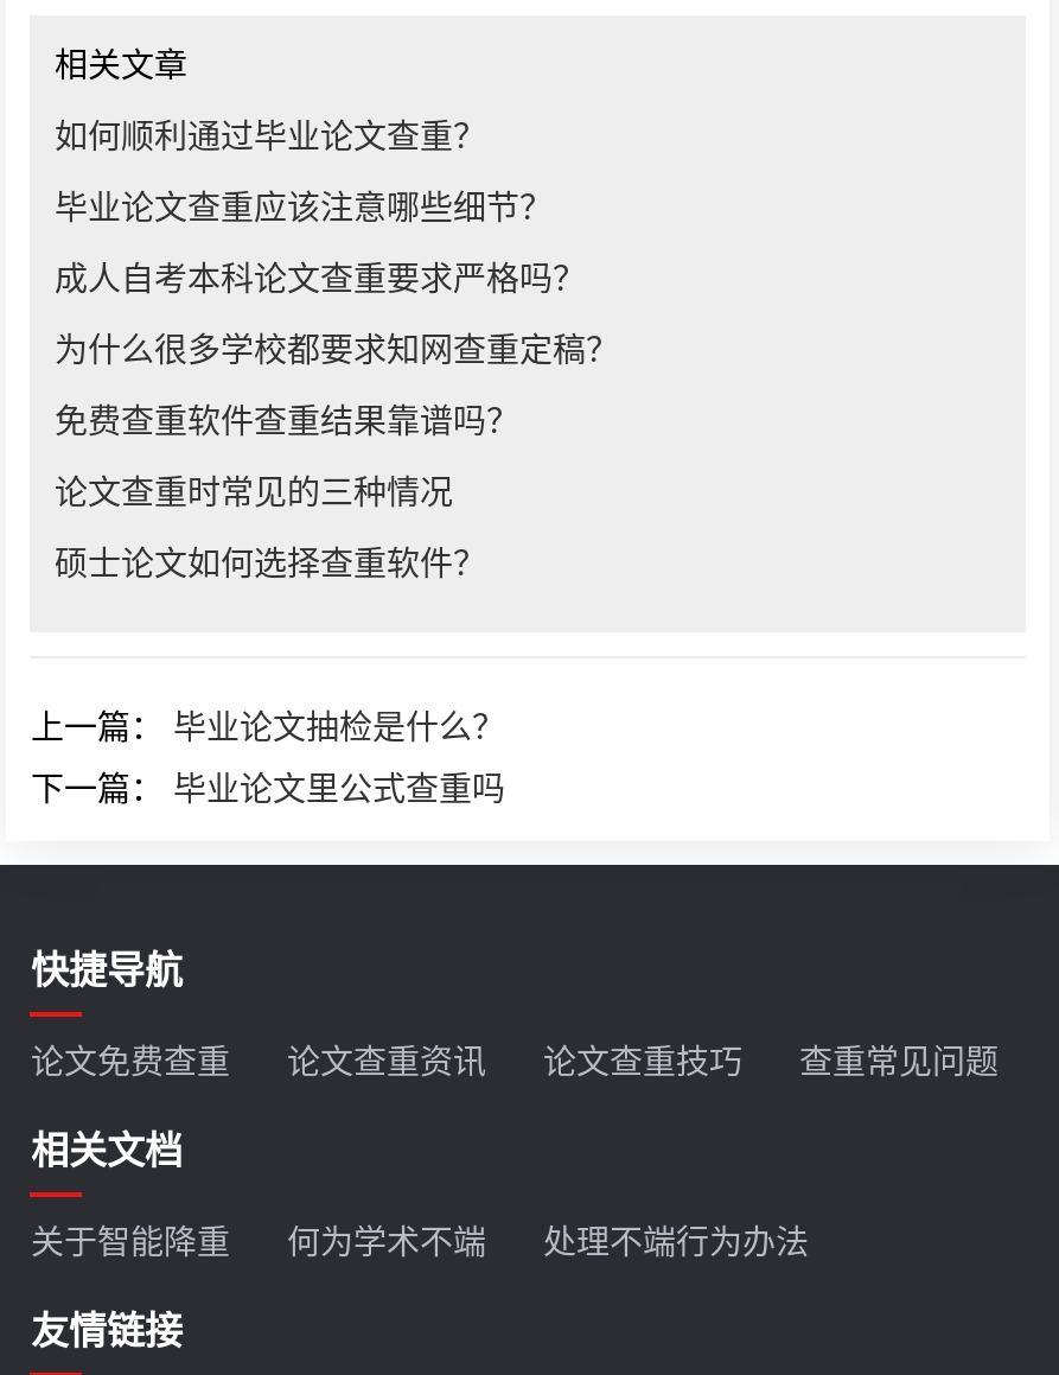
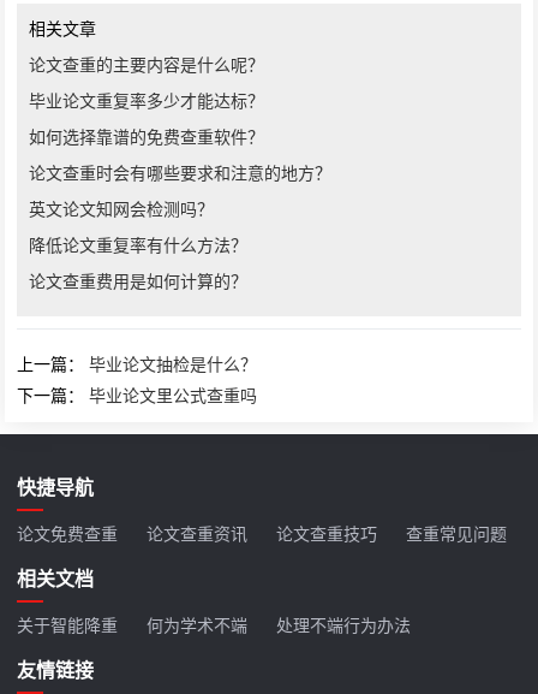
- 如何顺利通过毕业论文查重？
+ 论文查重的主要内容是什么呢？

- 毕业论文查重应该注意哪些细节？
+ 毕业论文重复率多少才能达标？

- 成人自考本科论文查重要求严格吗？
+ 如何选择靠谱的免费查重软件？

- 为什么很多学校都要求知网查重定稿？
+ 论文查重时会有哪些要求和注意的地方？

- 免费查重软件查重结果靠谱吗？
+ 英文论文知网会检测吗？

- 论文查重时常见的三种情况
+ 降低论文重复率有什么方法？

- 硕士论文如何选择查重软件？
+ 论文查重费用是如何计算的？
